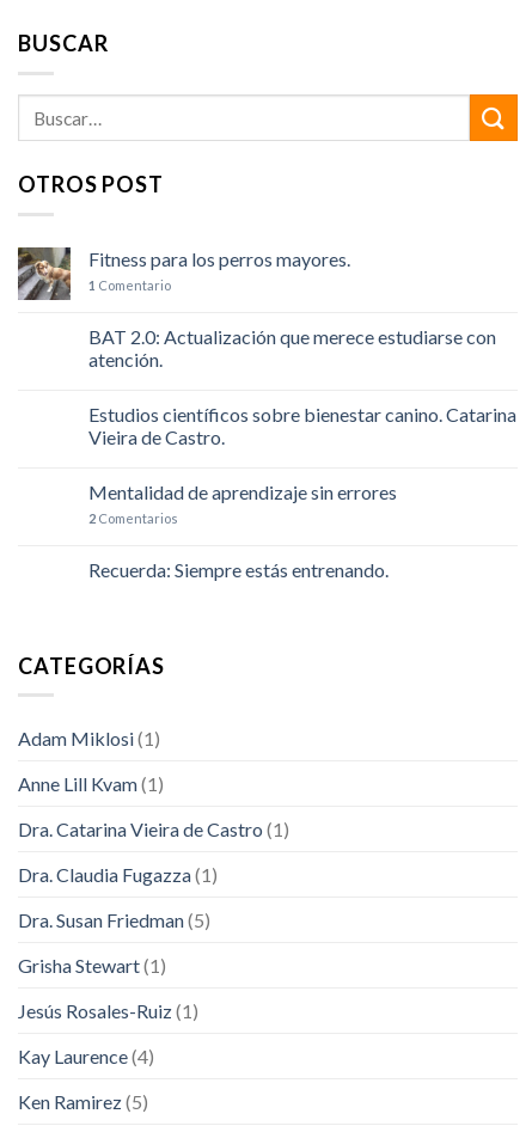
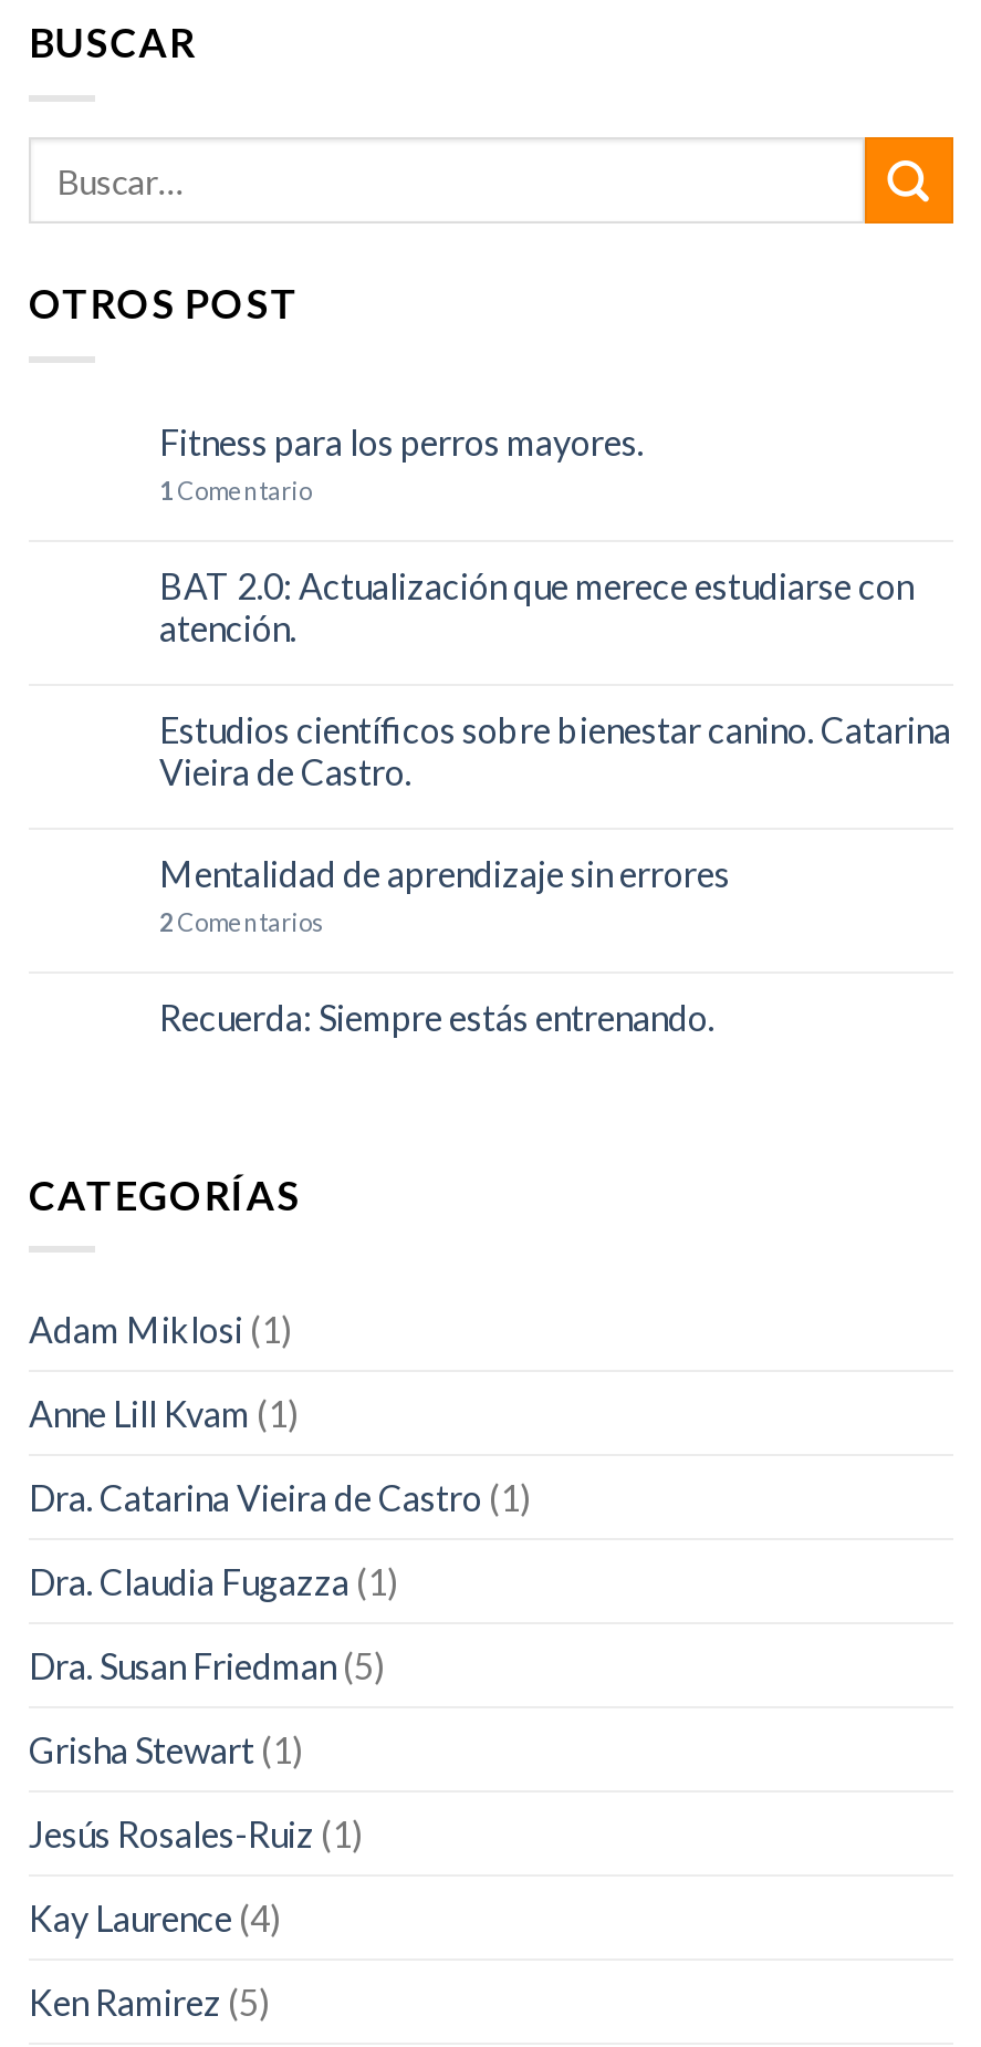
- [image]
